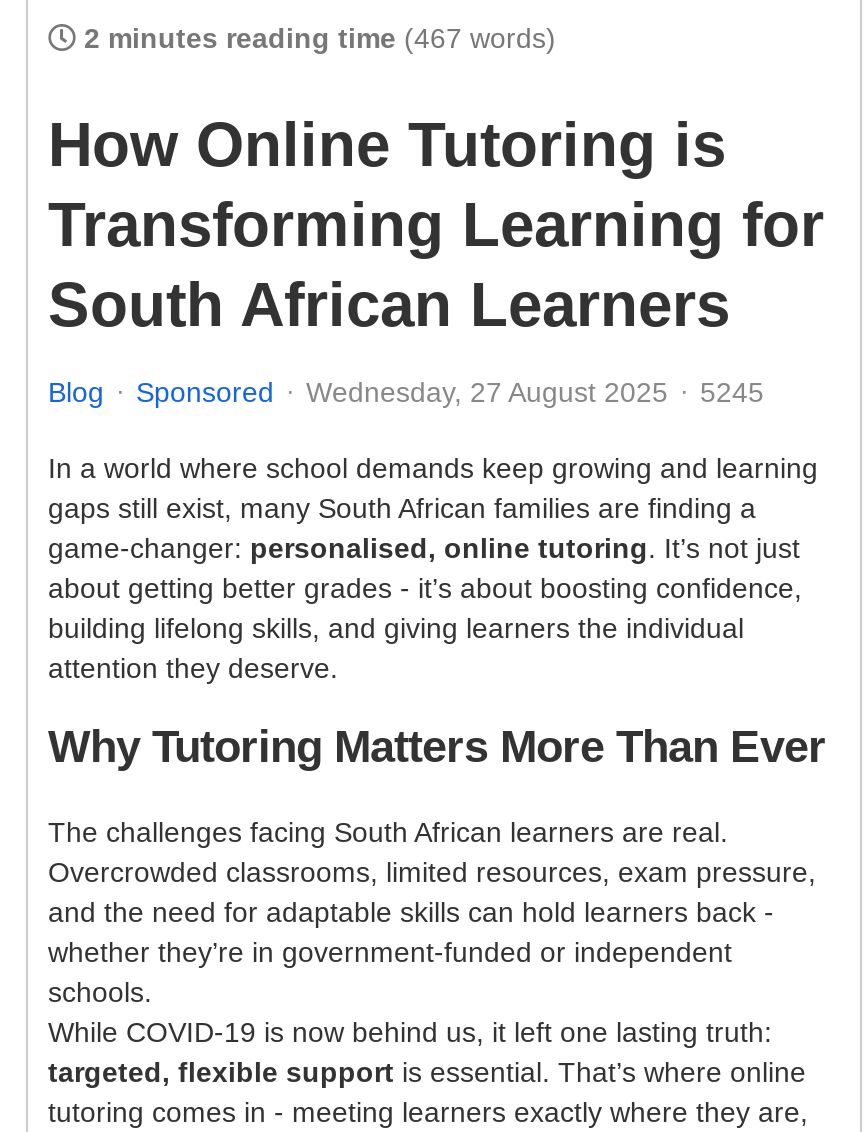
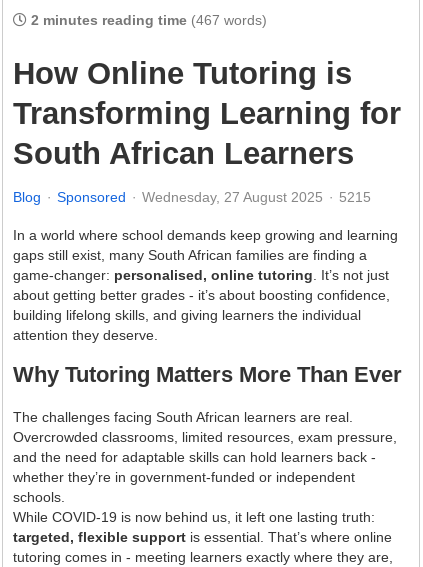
- Blog Sponsored Wednesday, 27 August 2025 5245
+ Blog Sponsored Wednesday, 27 August 2025 5215
